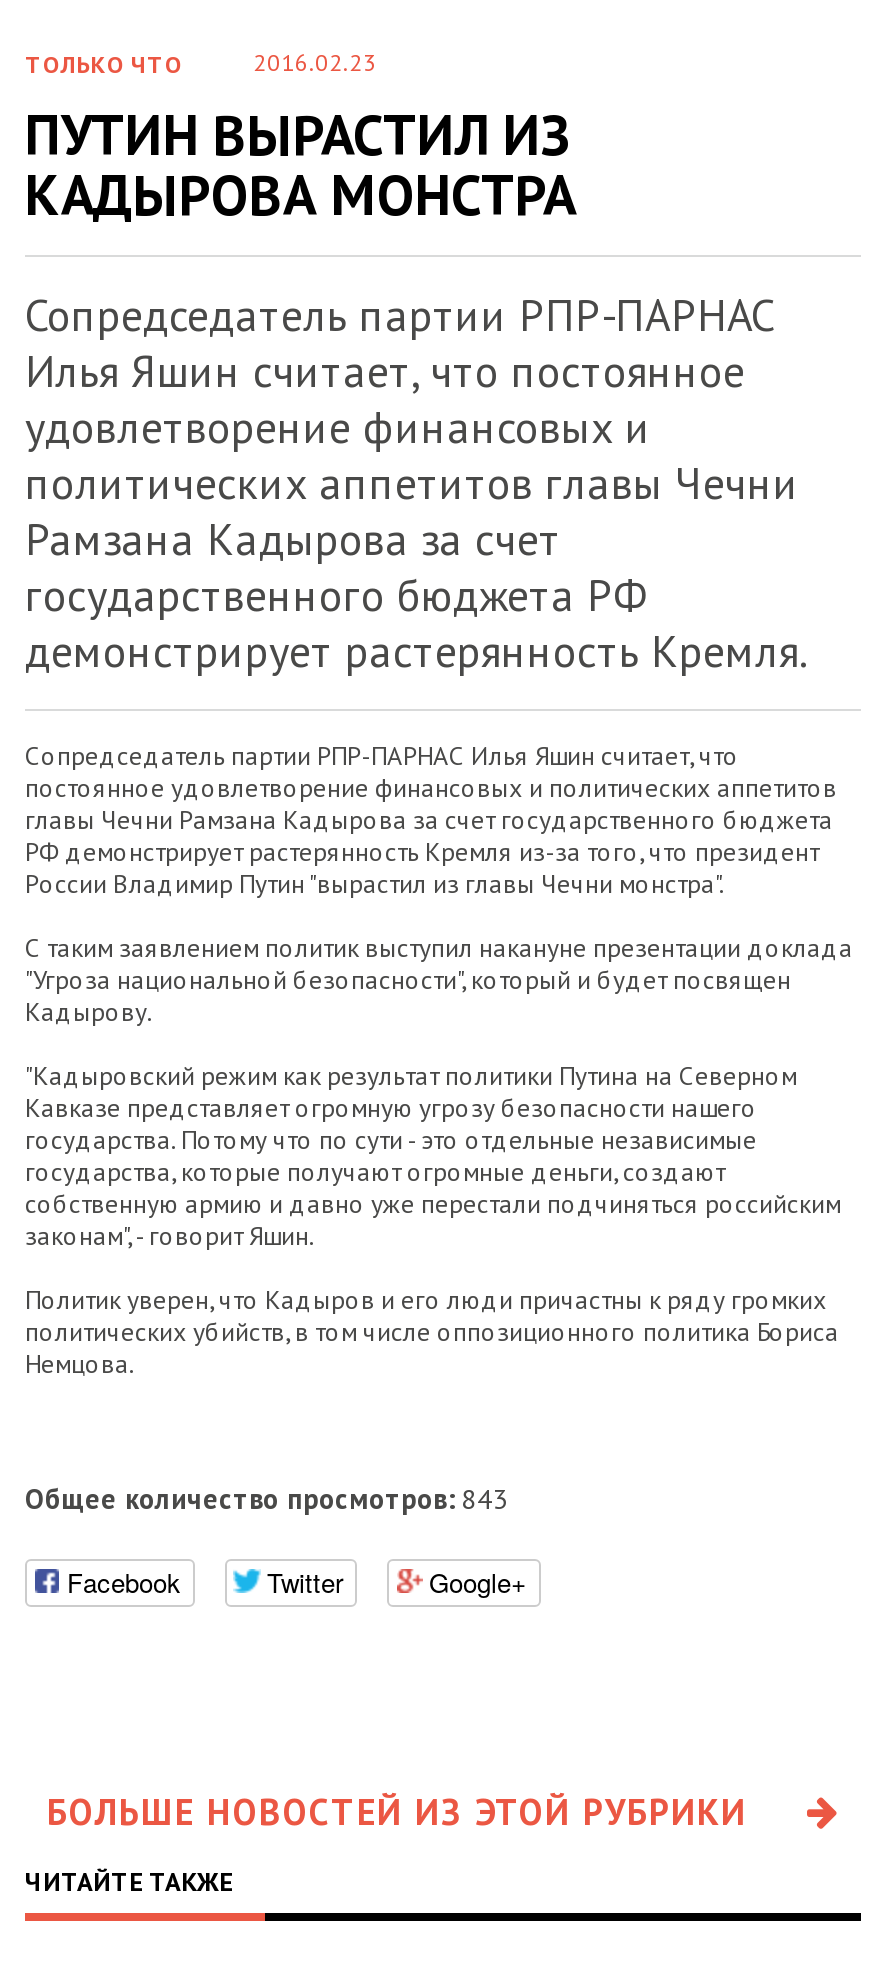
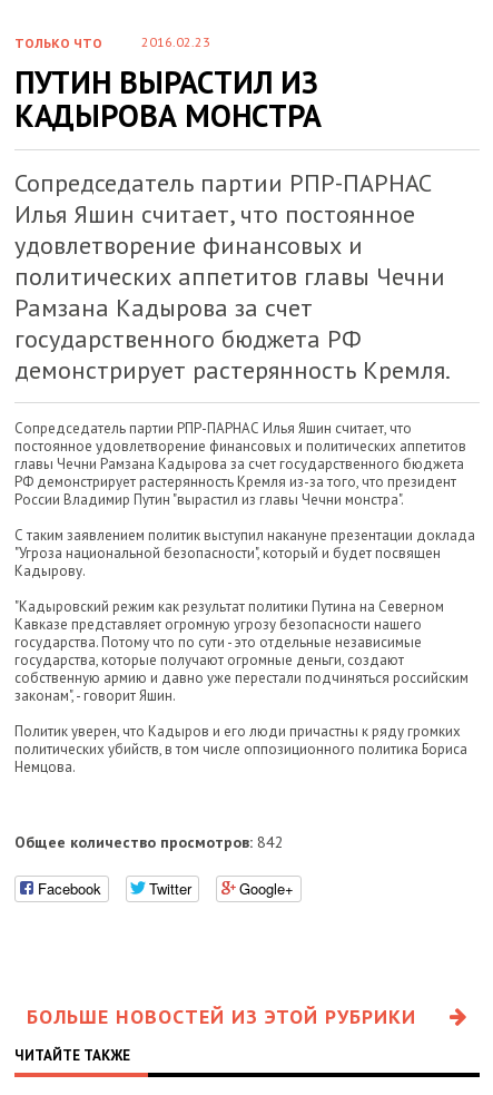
- Общее количество просмотров: 843
+ Общее количество просмотров: 842
